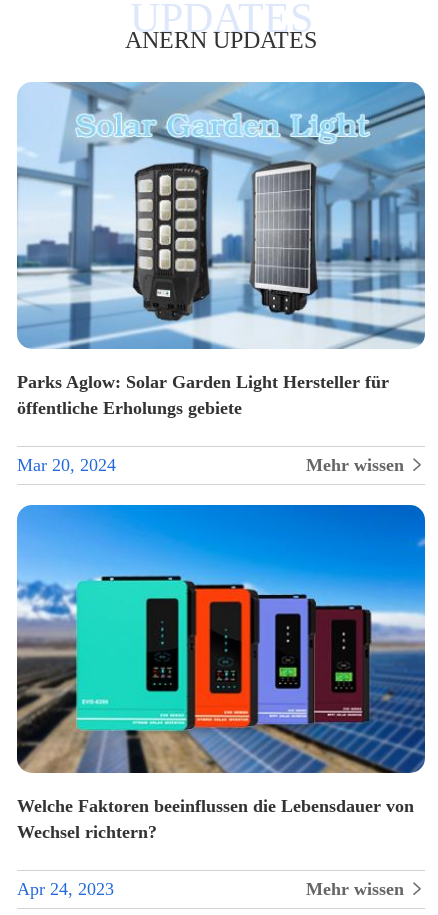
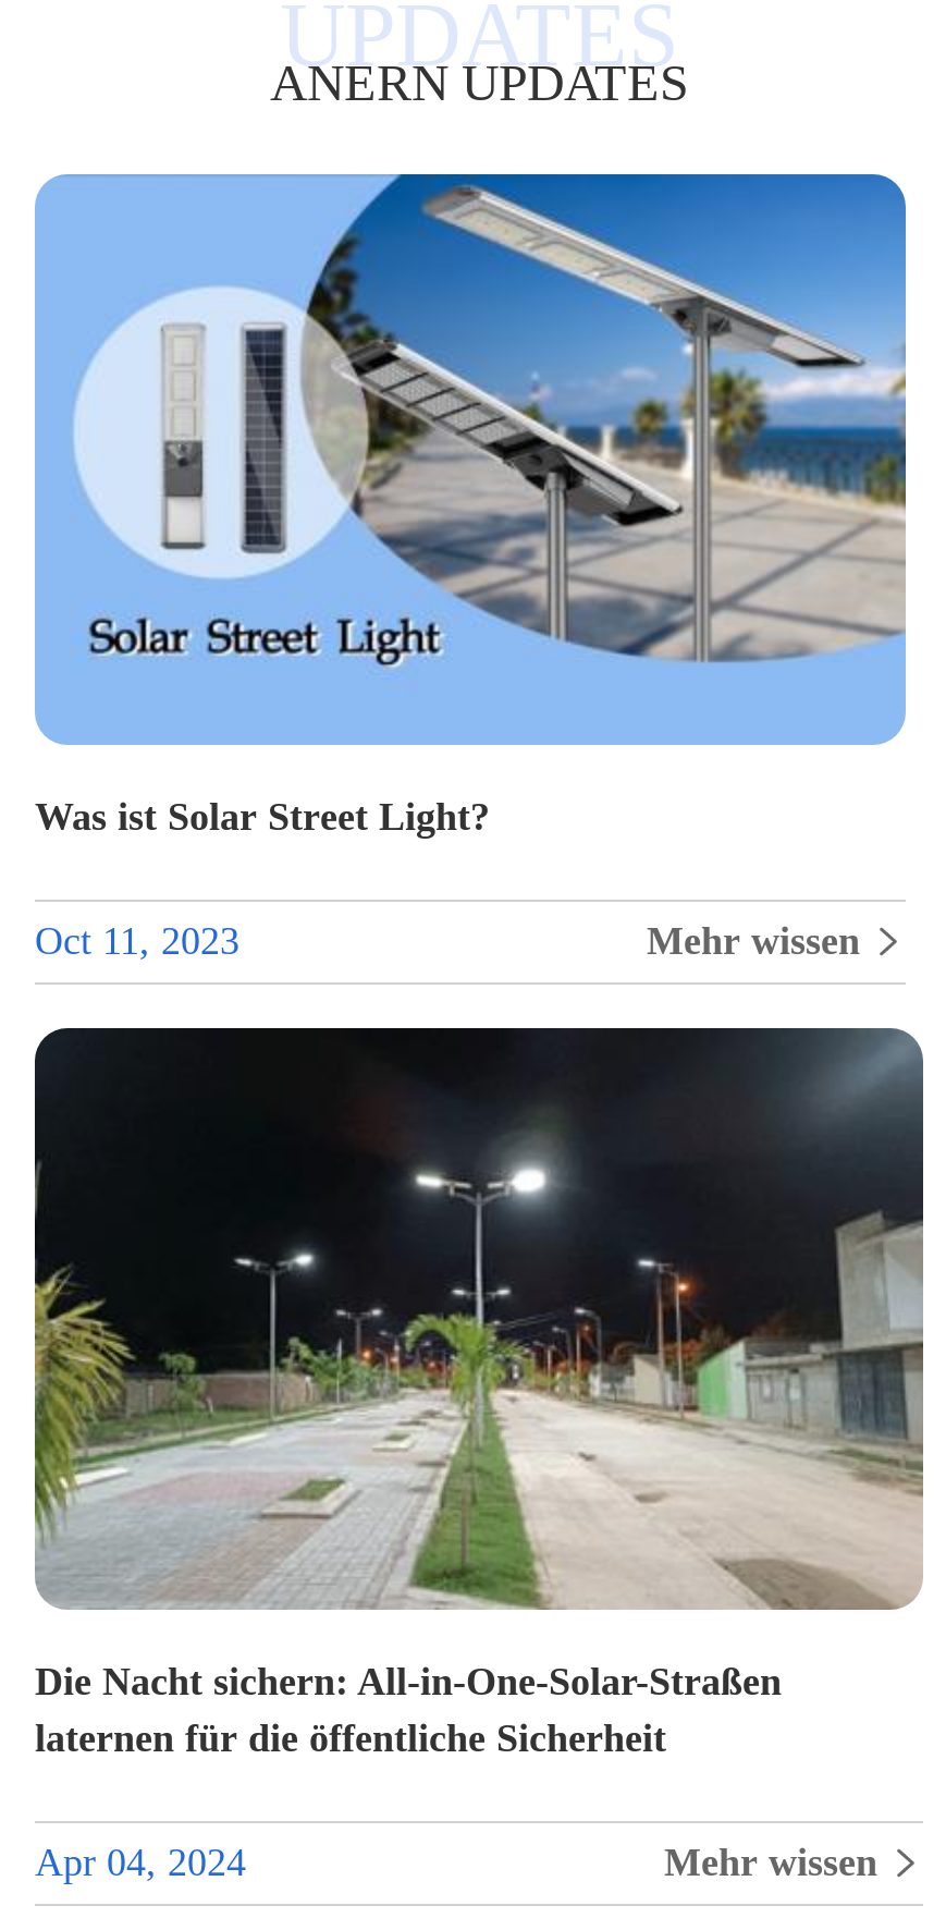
- [image]
- Parks Aglow: Solar Garden Light Hersteller für
- öffentliche Erholungs gebiete
+ [image]
+ Was ist Solar Street Light?

- Mar 20, 2024
+ Oct 11, 2023

- [image]
- Welche Faktoren beeinflussen die Lebensdauer von
- Wechsel richtern?
+ [image]
+ Die Nacht sichern: All-in-One-Solar-Straßen
+ laternen für die öffentliche Sicherheit

- Apr 24, 2023
+ Apr 04, 2024
